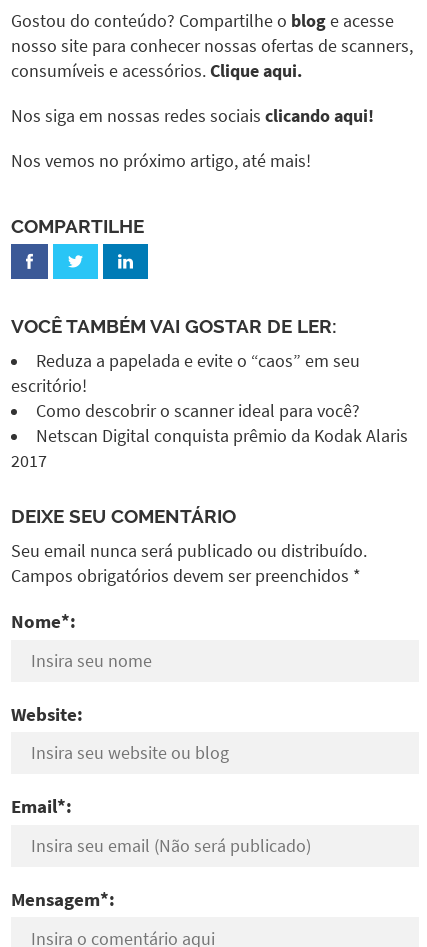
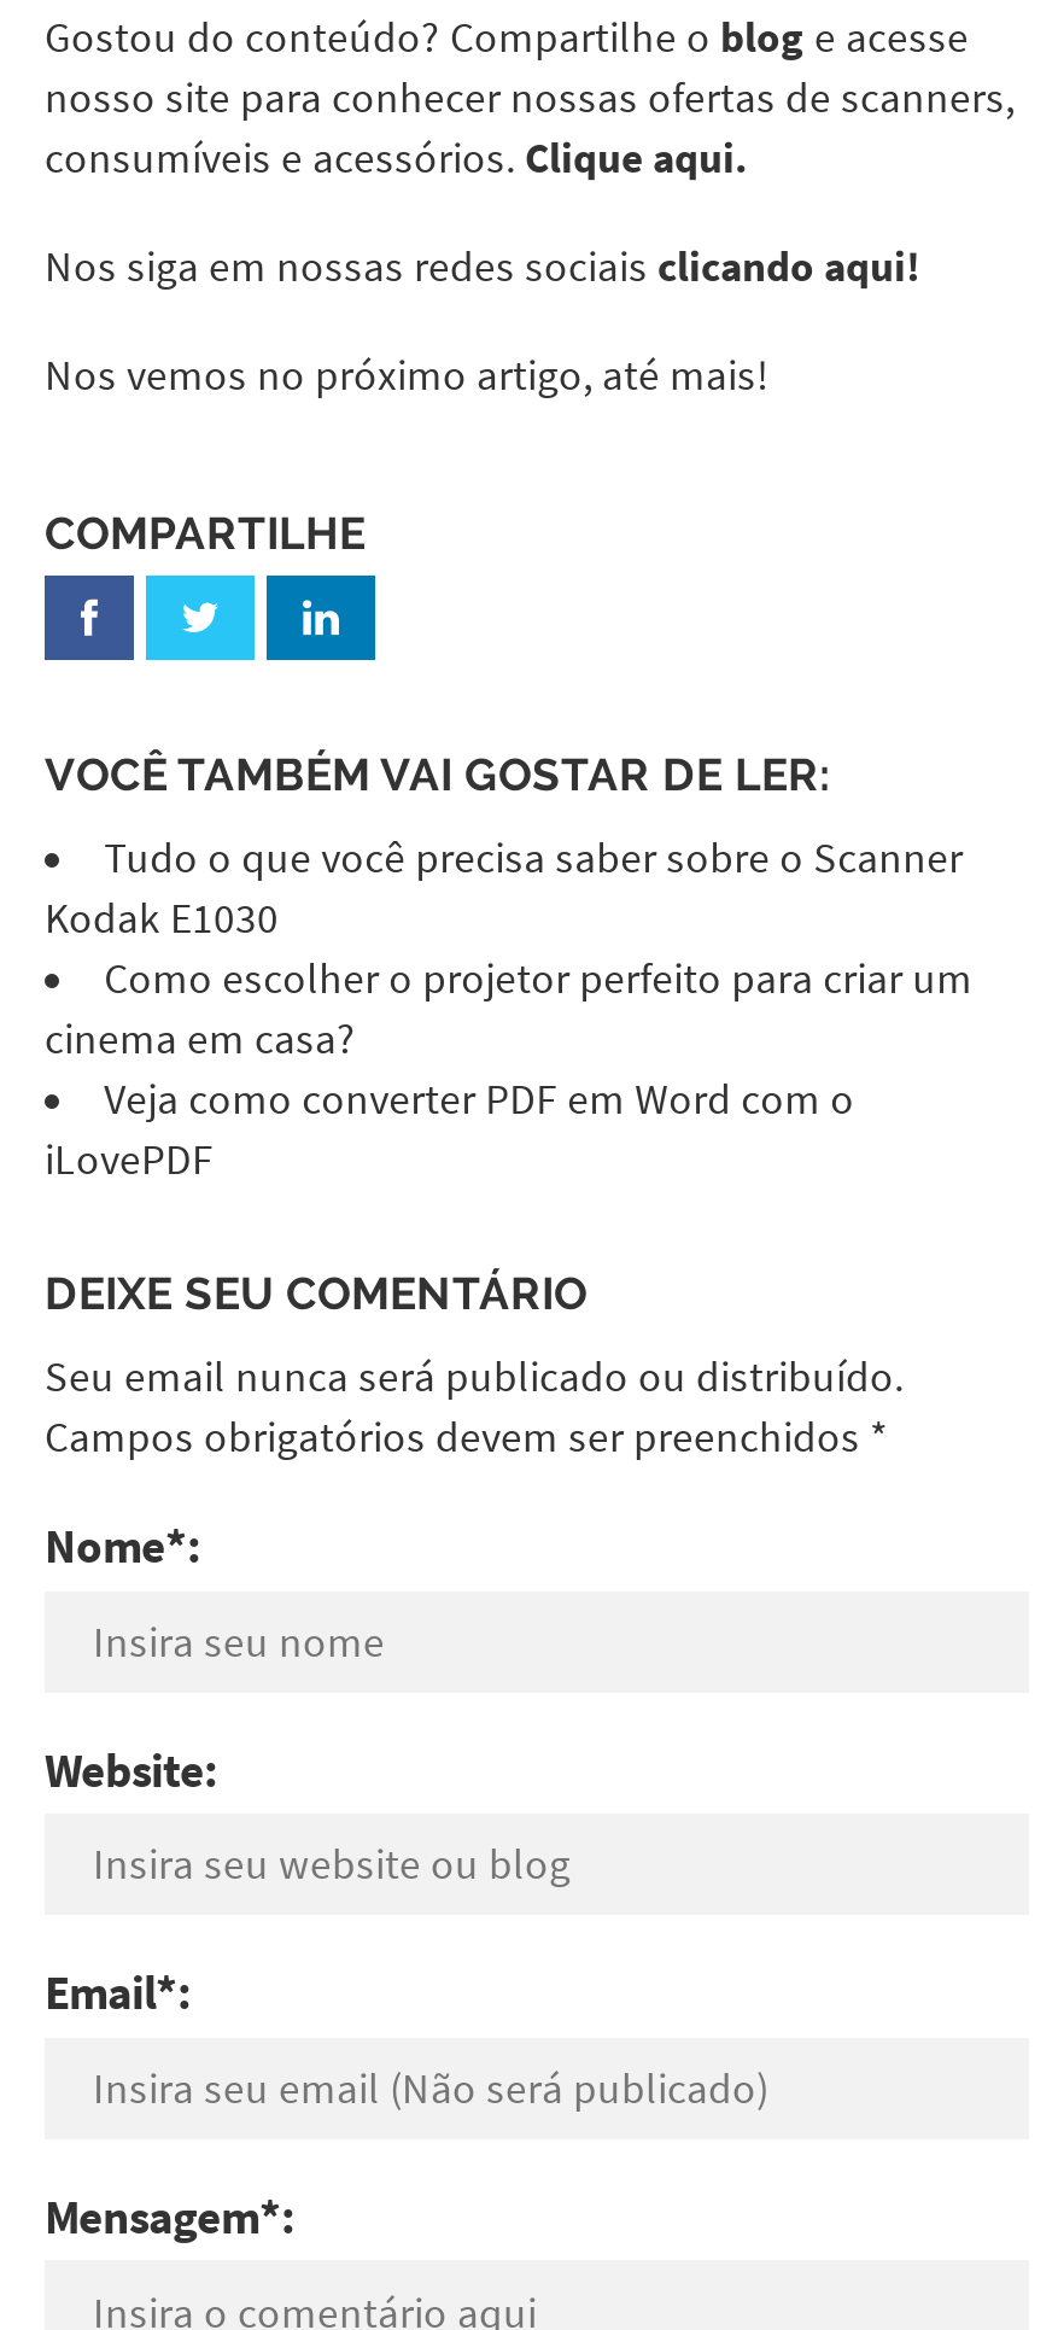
- Reduza a papelada e evite o “caos” em seu
- escritório!
- Como descobrir o scanner ideal para você?
- Netscan Digital conquista prêmio da Kodak Alaris
- 2017
+ Tudo o que você precisa saber sobre o Scanner
+ Kodak E1030
+ Como escolher o projetor perfeito para criar um
+ cinema em casa?
+ Veja como converter PDF em Word com o
+ iLovePDF
